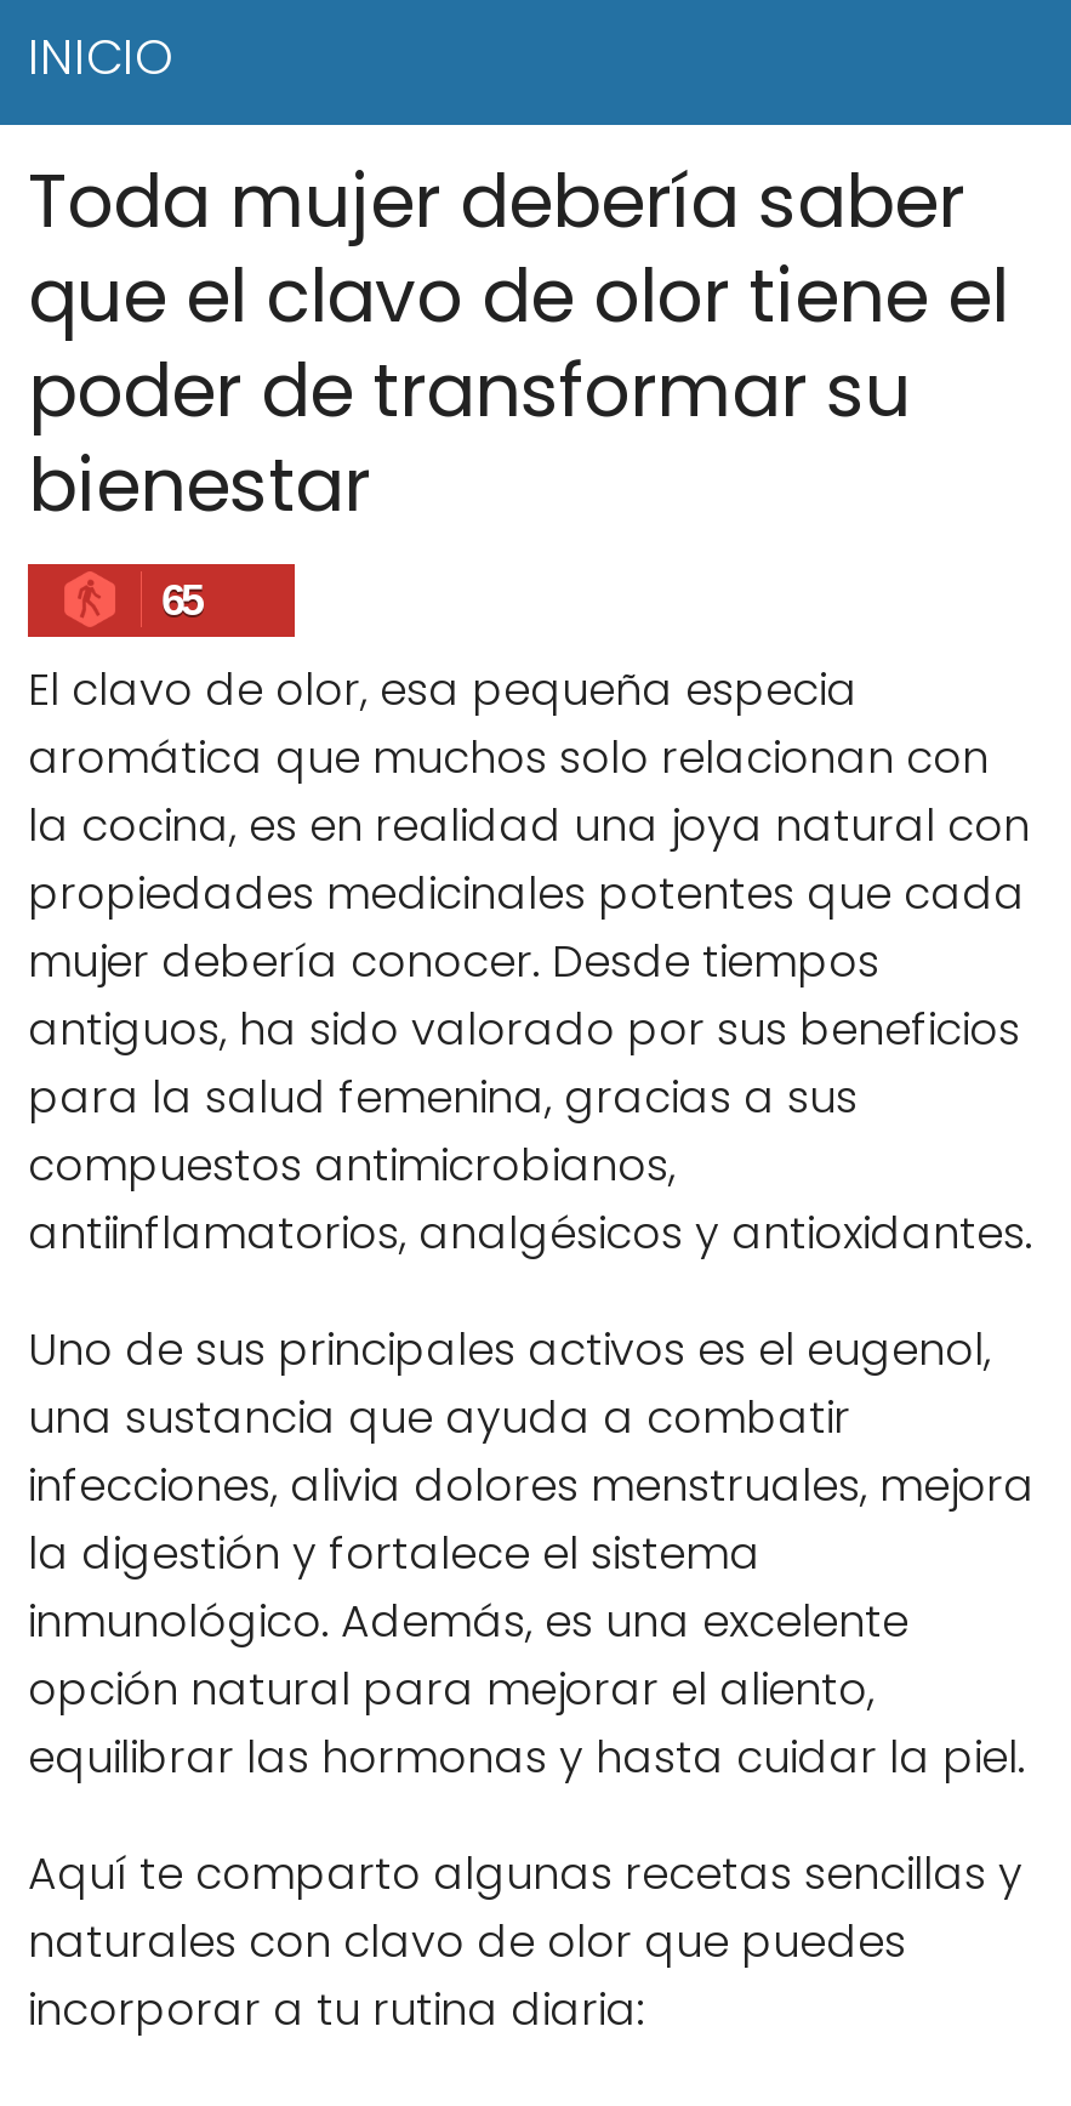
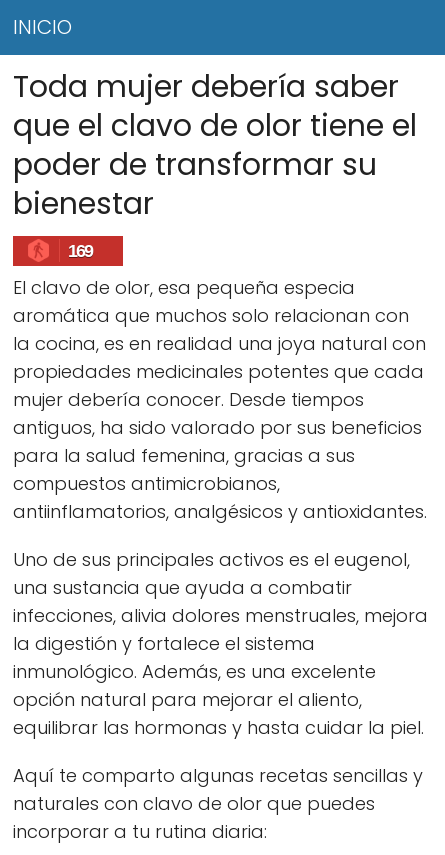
- 65
+ 169
